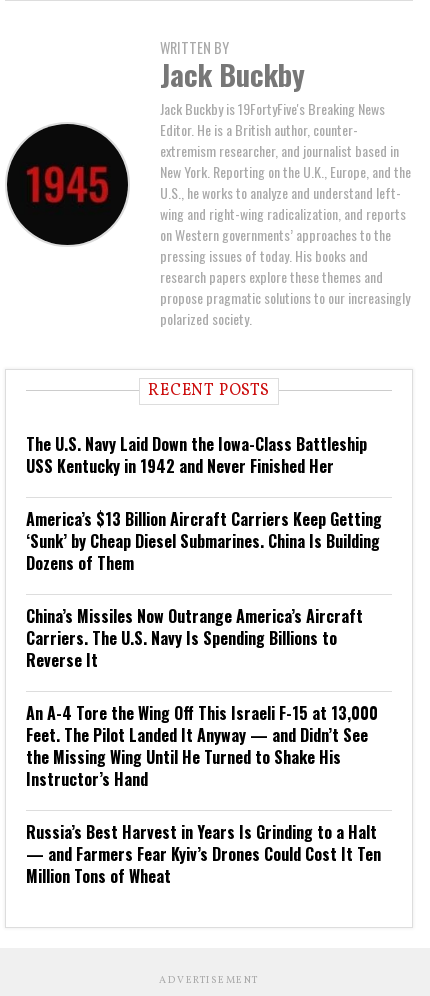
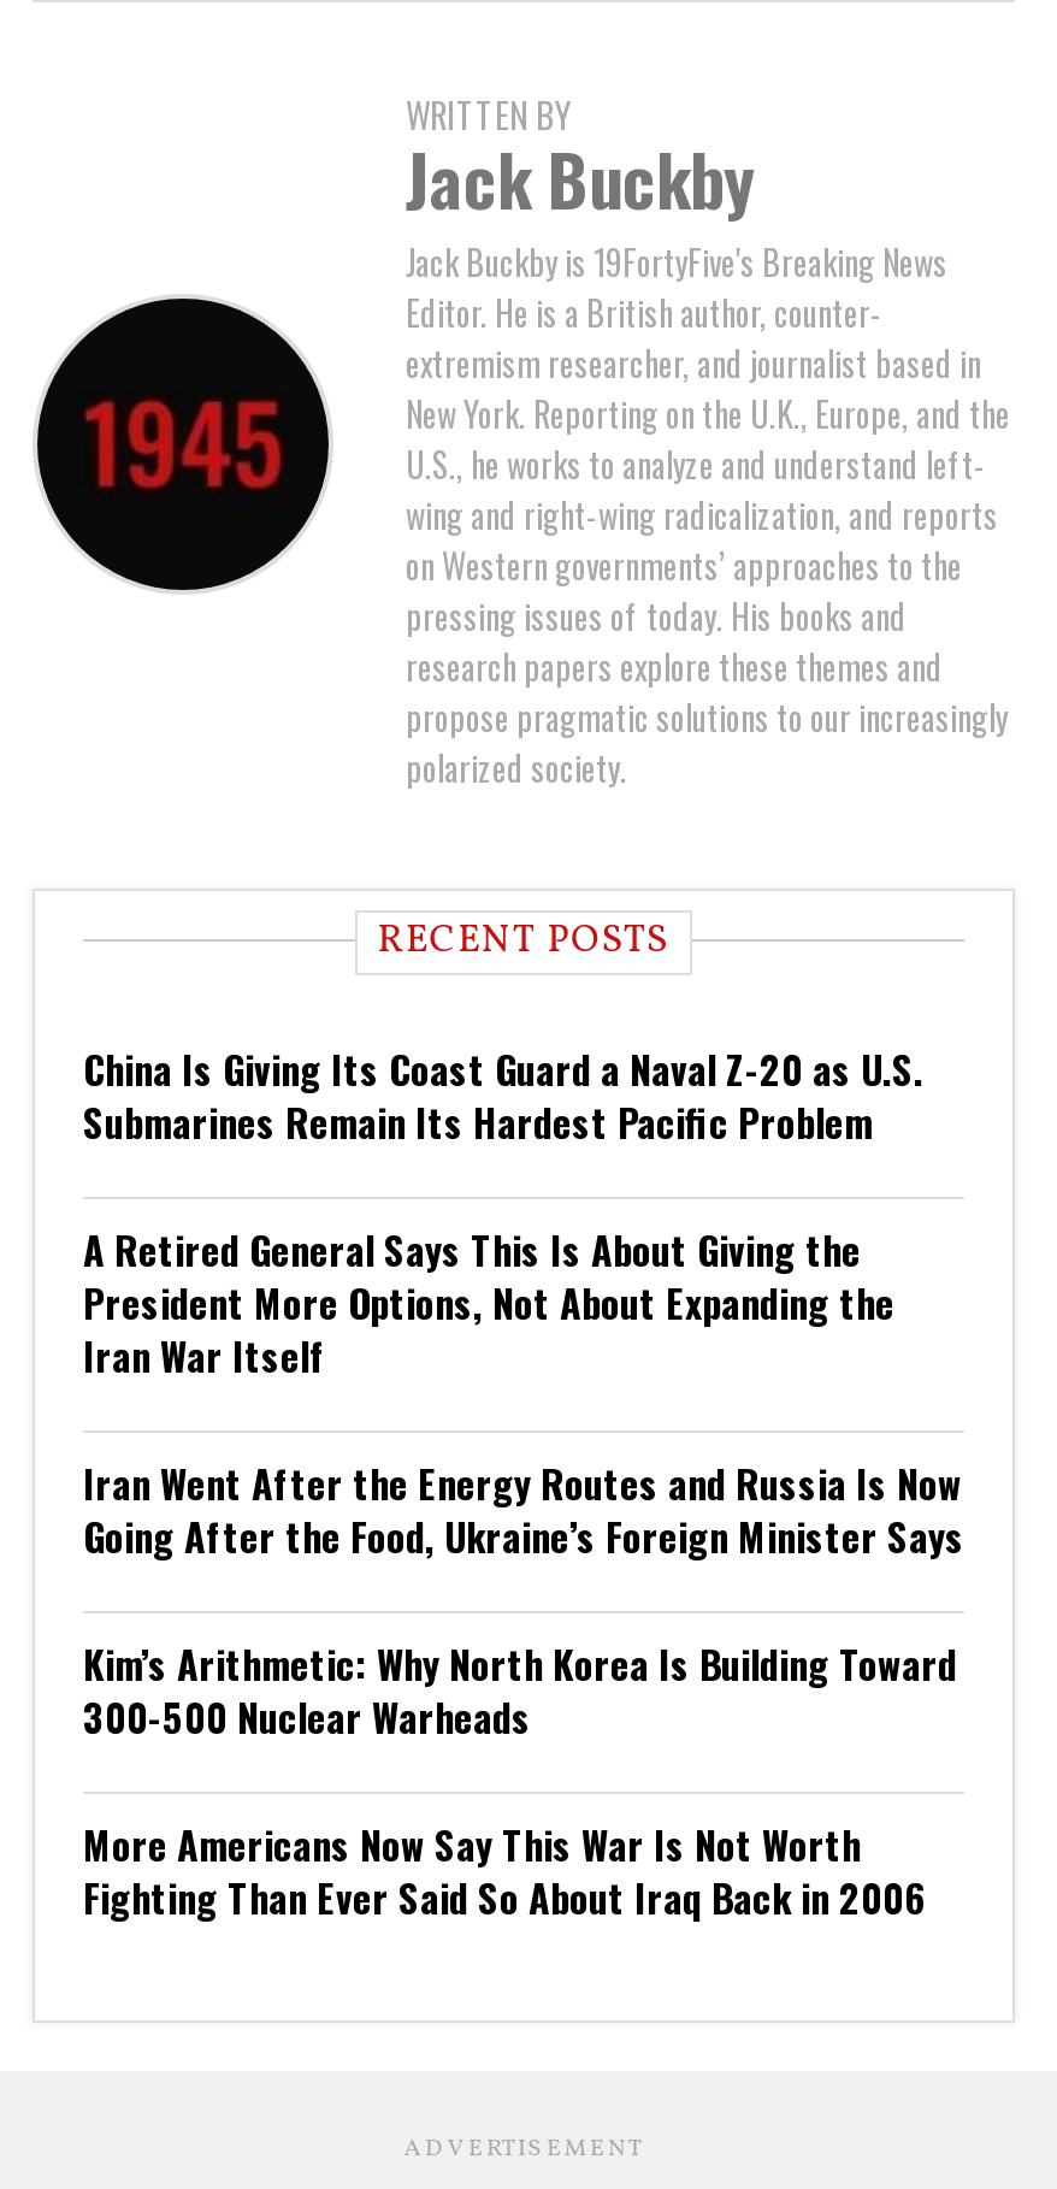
- The U.S. Navy Laid Down the Iowa-Class Battleship
- USS Kentucky in 1942 and Never Finished Her
+ China Is Giving Its Coast Guard a Naval Z-20 as U.S.
+ Submarines Remain Its Hardest Pacific Problem

- America’s $13 Billion Aircraft Carriers Keep Getting
- ‘Sunk’ by Cheap Diesel Submarines. China Is Building
- Dozens of Them
+ A Retired General Says This Is About Giving the
+ President More Options, Not About Expanding the
+ Iran War Itself

- China’s Missiles Now Outrange America’s Aircraft
- Carriers. The U.S. Navy Is Spending Billions to
- Reverse It
+ Iran Went After the Energy Routes and Russia Is Now
+ Going After the Food, Ukraine’s Foreign Minister Says

- An A-4 Tore the Wing Off This Israeli F-15 at 13,000
- Feet. The Pilot Landed It Anyway — and Didn’t See
- the Missing Wing Until He Turned to Shake His
- Instructor’s Hand
+ Kim’s Arithmetic: Why North Korea Is Building Toward
+ 300-500 Nuclear Warheads

- Russia’s Best Harvest in Years Is Grinding to a Halt
- — and Farmers Fear Kyiv’s Drones Could Cost It Ten
- Million Tons of Wheat
+ More Americans Now Say This War Is Not Worth
+ Fighting Than Ever Said So About Iraq Back in 2006
